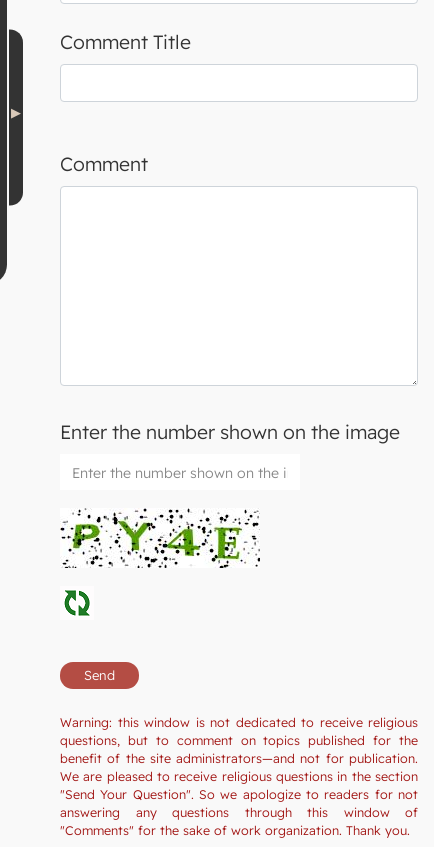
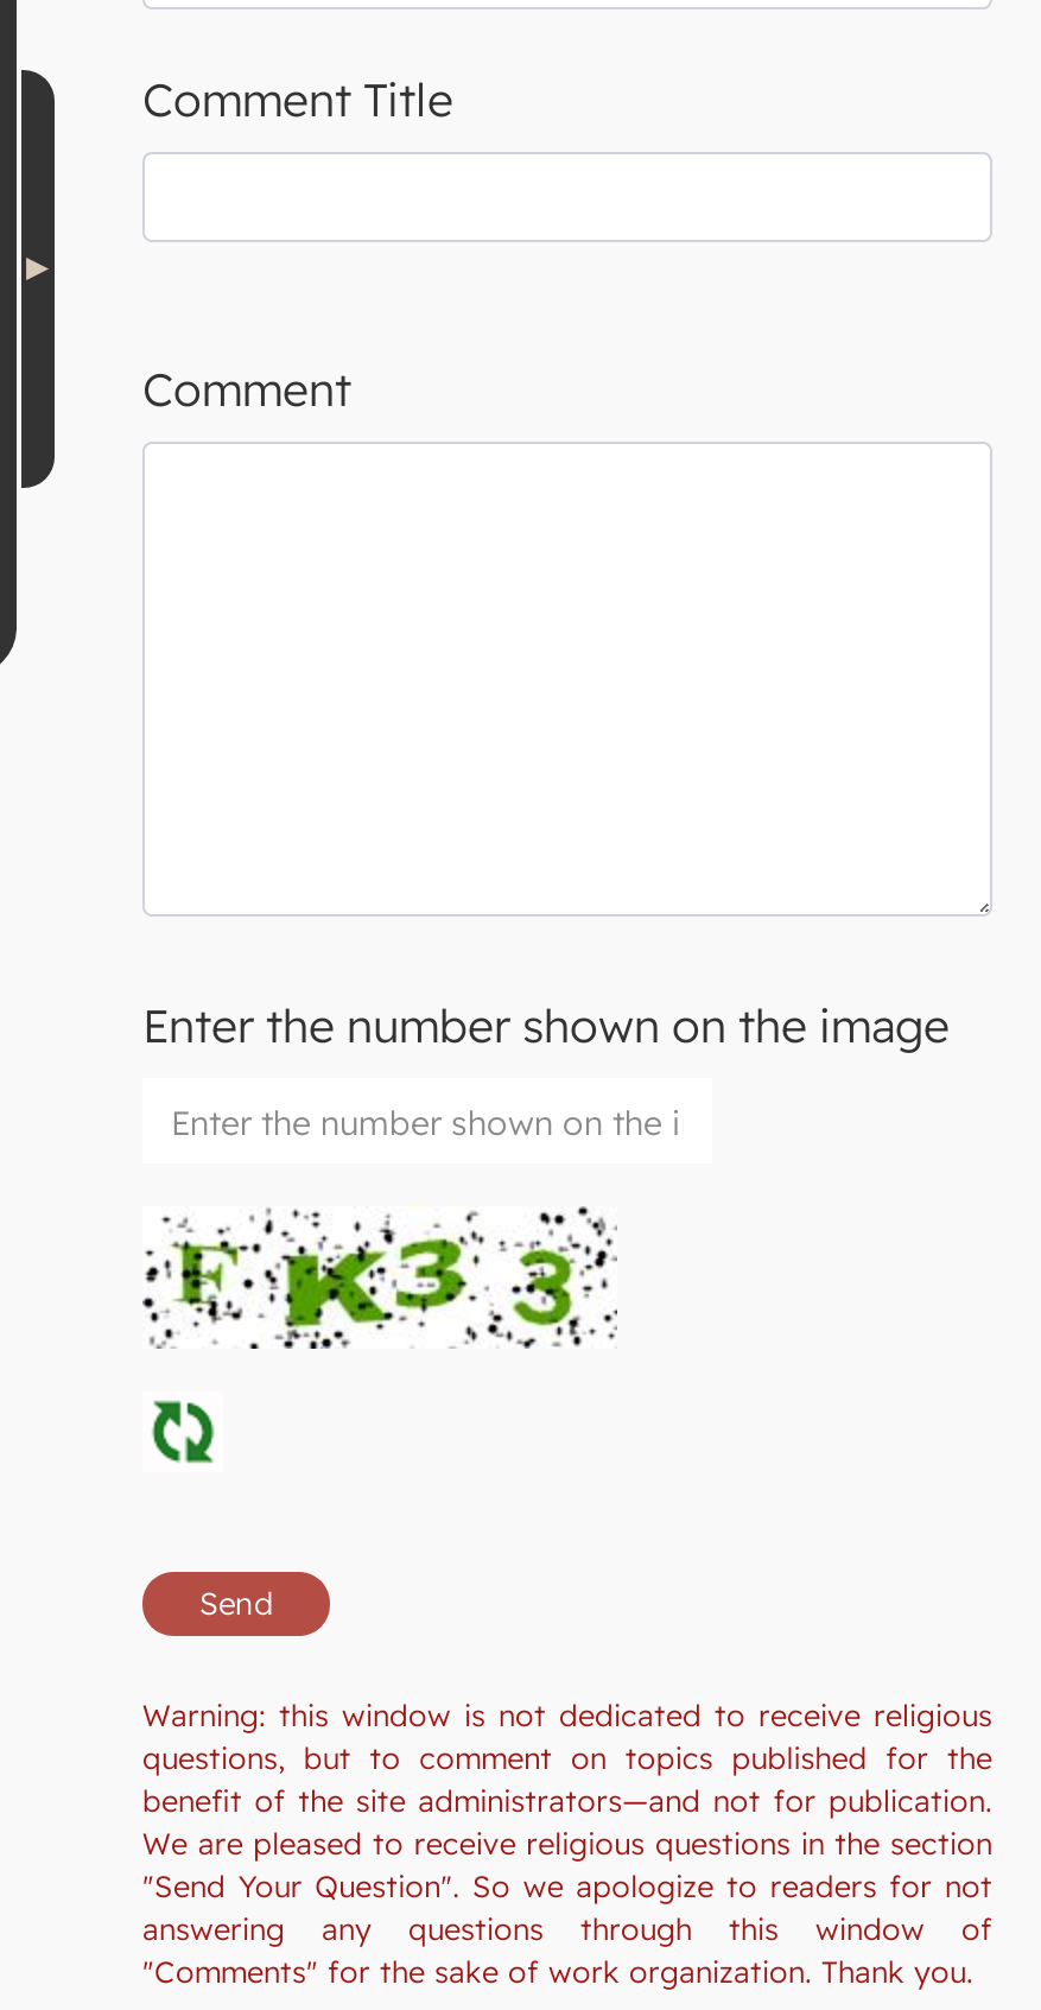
- [image]
+ [image]
